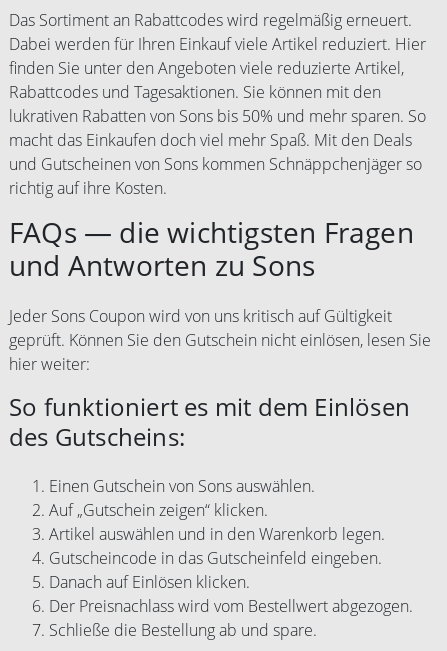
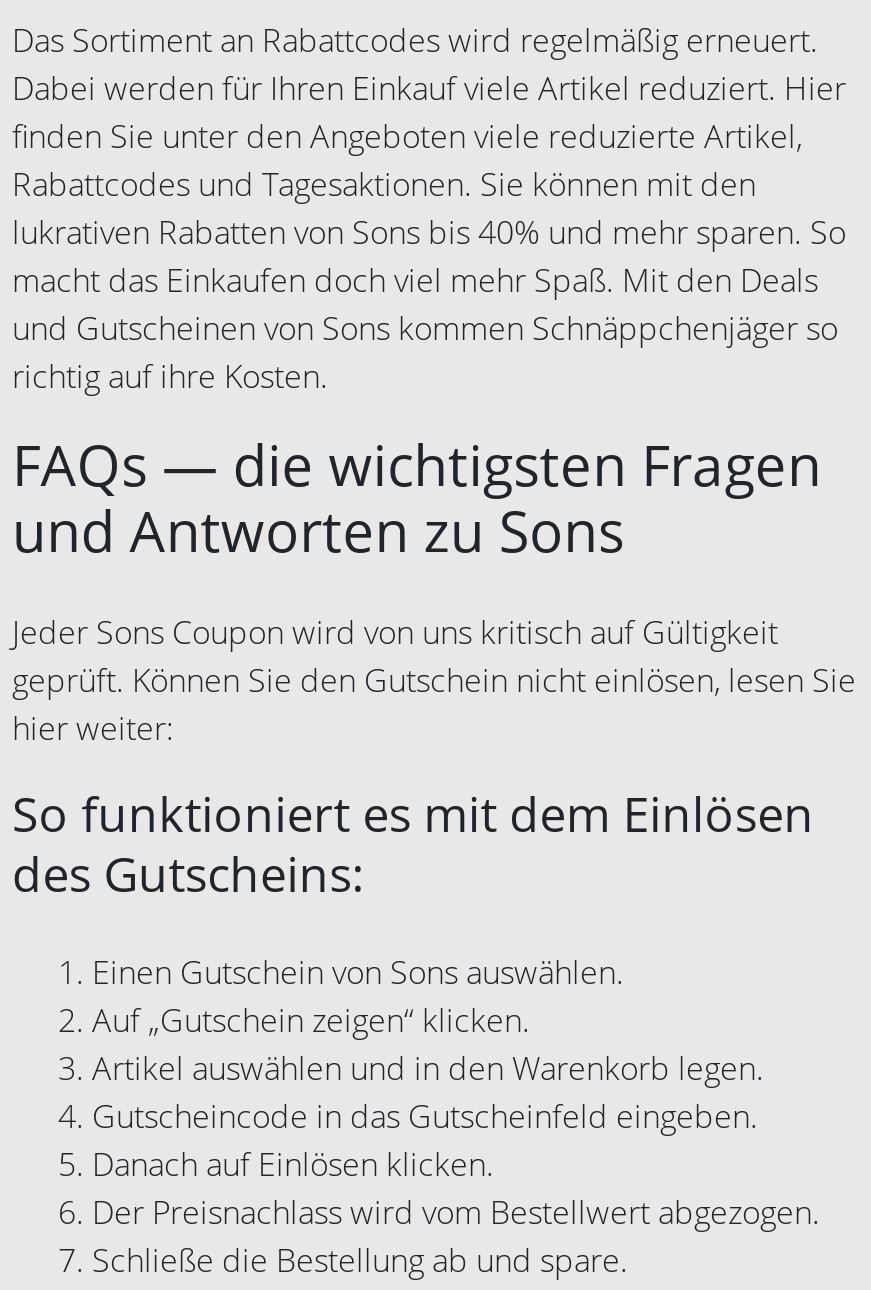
- lukrativen Rabatten von Sons bis 50% und mehr sparen. So
+ lukrativen Rabatten von Sons bis 40% und mehr sparen. So
